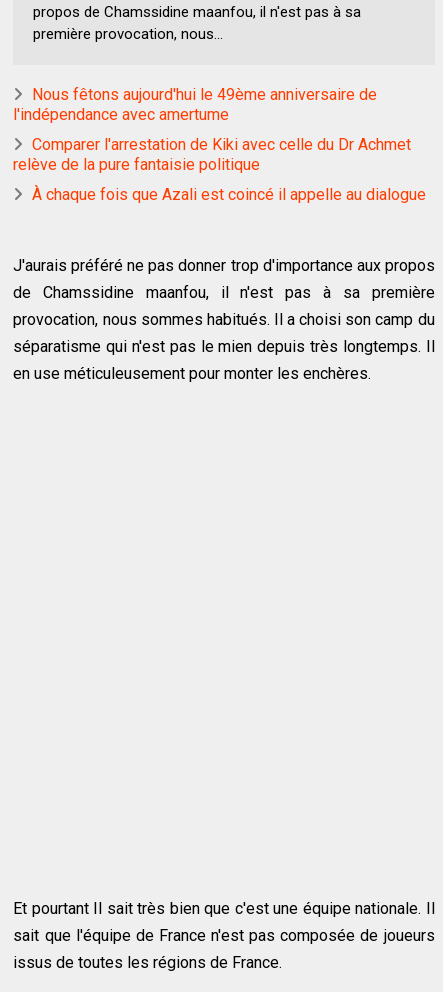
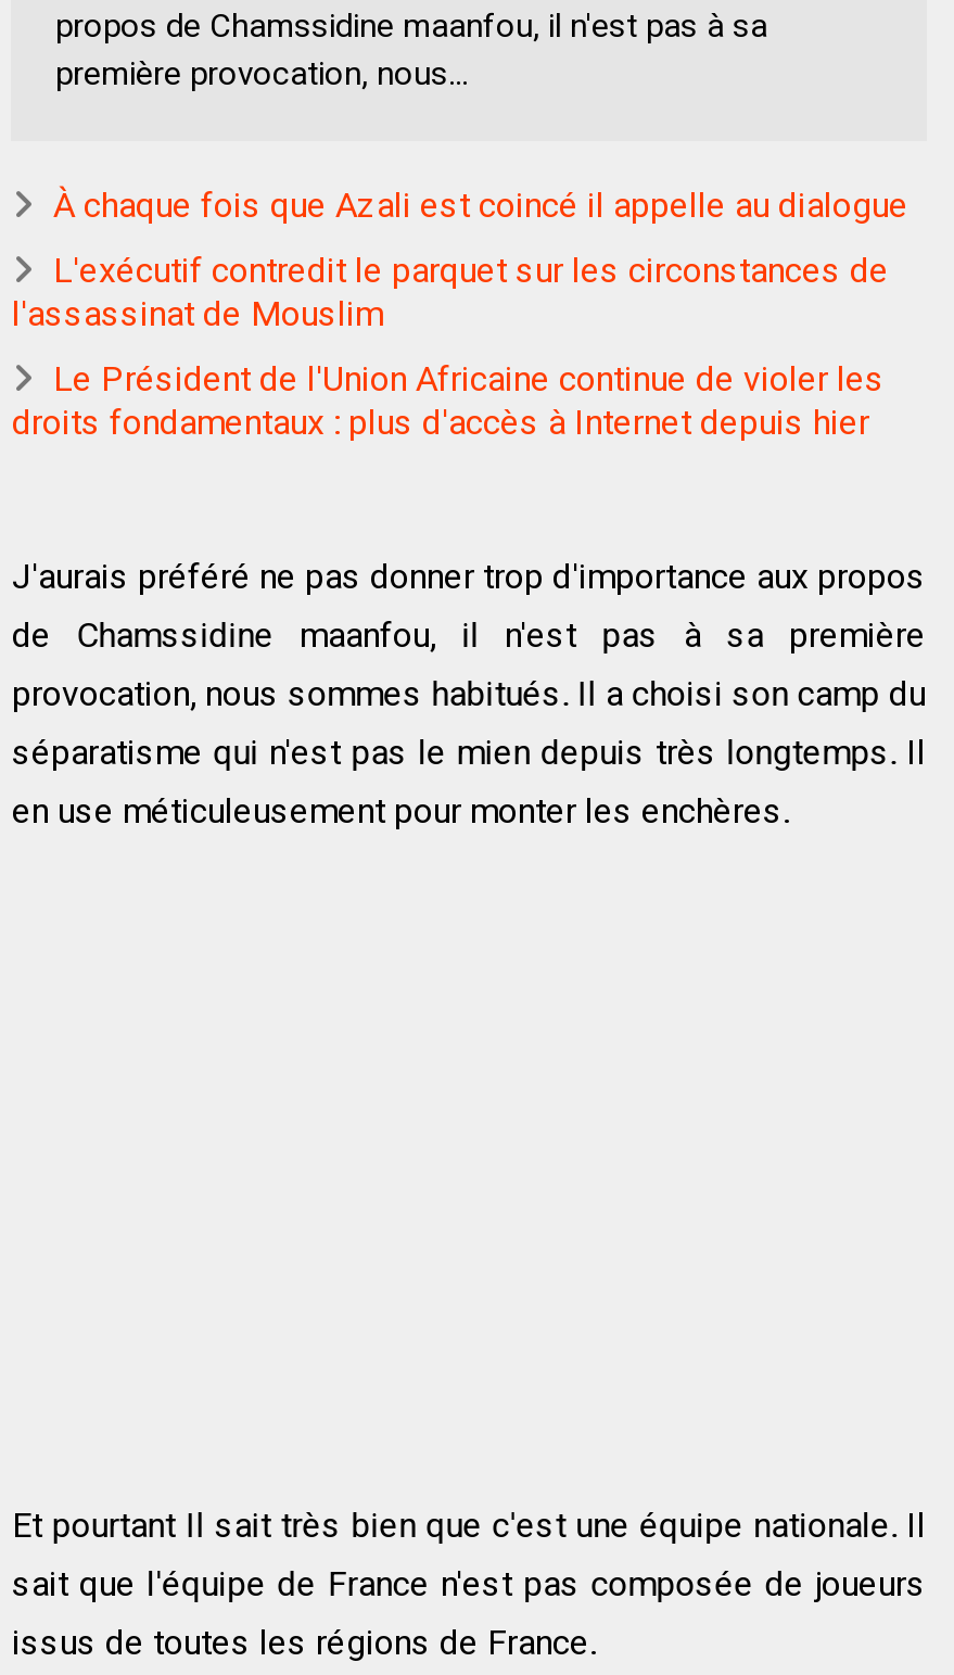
- Nous fêtons aujourd'hui le 49ème anniversaire de
- l'indépendance avec amertume
- Comparer l'arrestation de Kiki avec celle du Dr Achmet
- relève de la pure fantaisie politique

+ L'exécutif contredit le parquet sur les circonstances de
+ l'assassinat de Mouslim
+ Le Président de l'Union Africaine continue de violer les
+ droits fondamentaux : plus d'accès à Internet depuis hier
